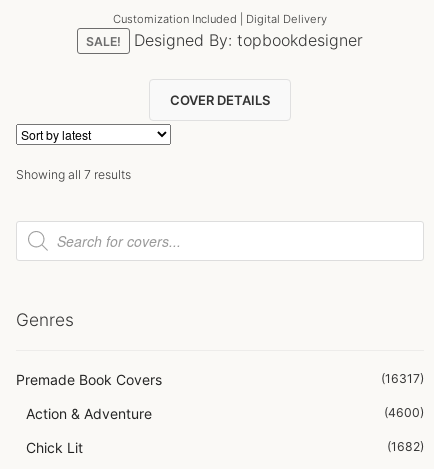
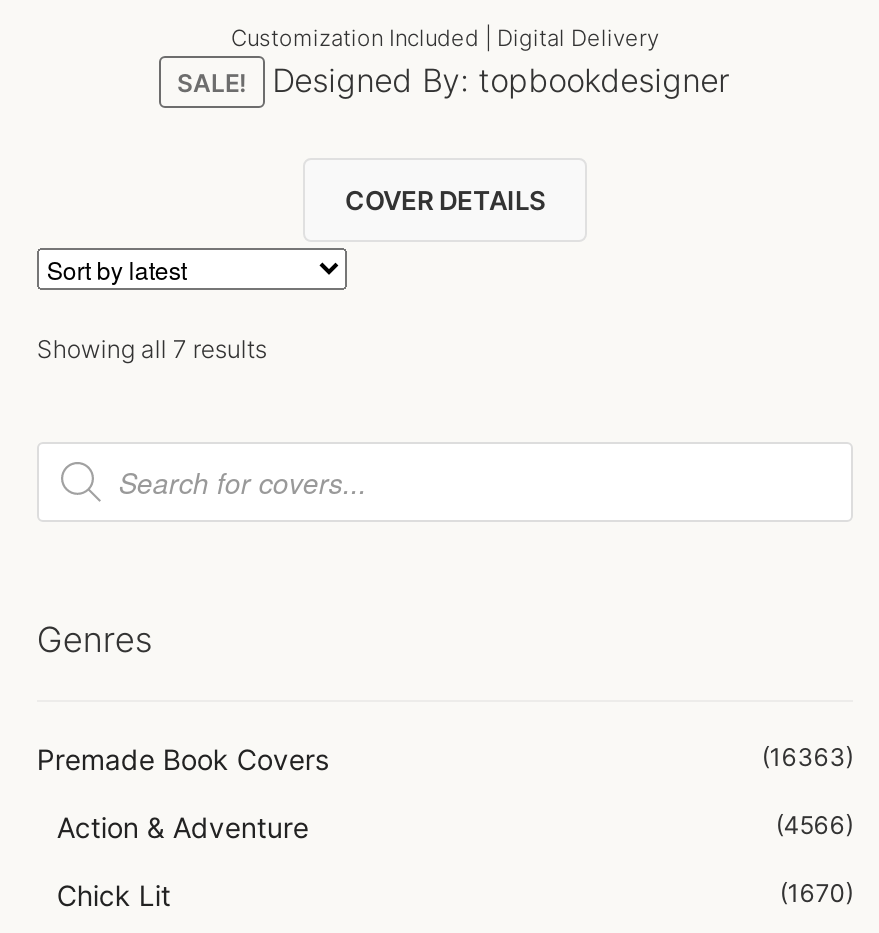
- (16317)
+ (16363)

- (4600)
+ (4566)

- (1682)
+ (1670)
